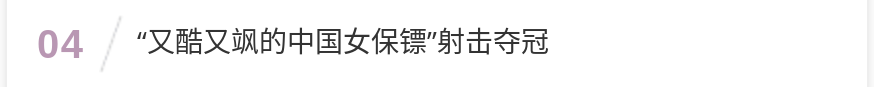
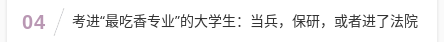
- “又酷又飒的中国女保镖”射击夺冠
+ 考进“最吃香专业”的大学生：当兵，保研，或者进了法院
